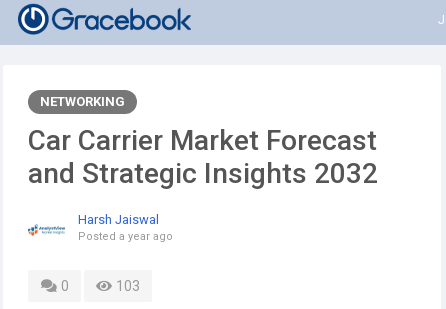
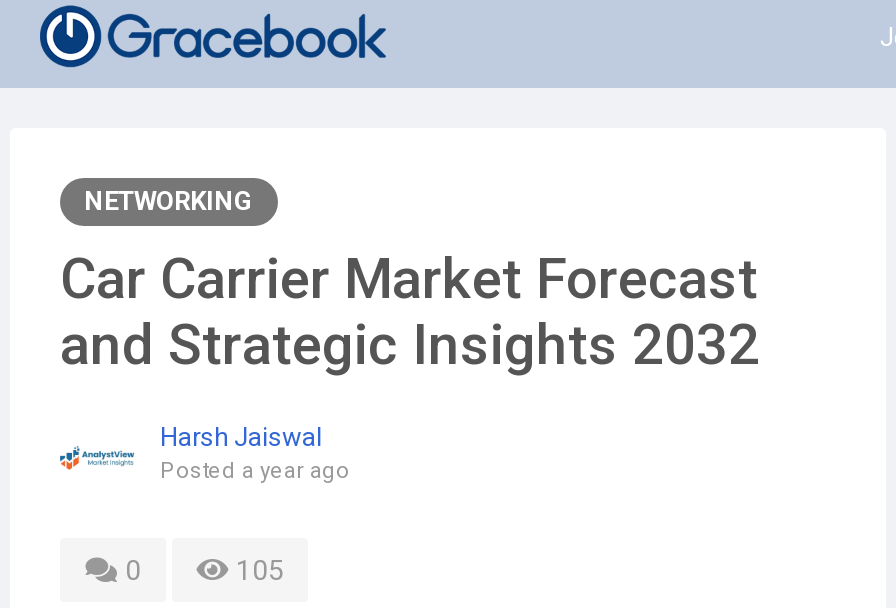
- 103
+ 105
